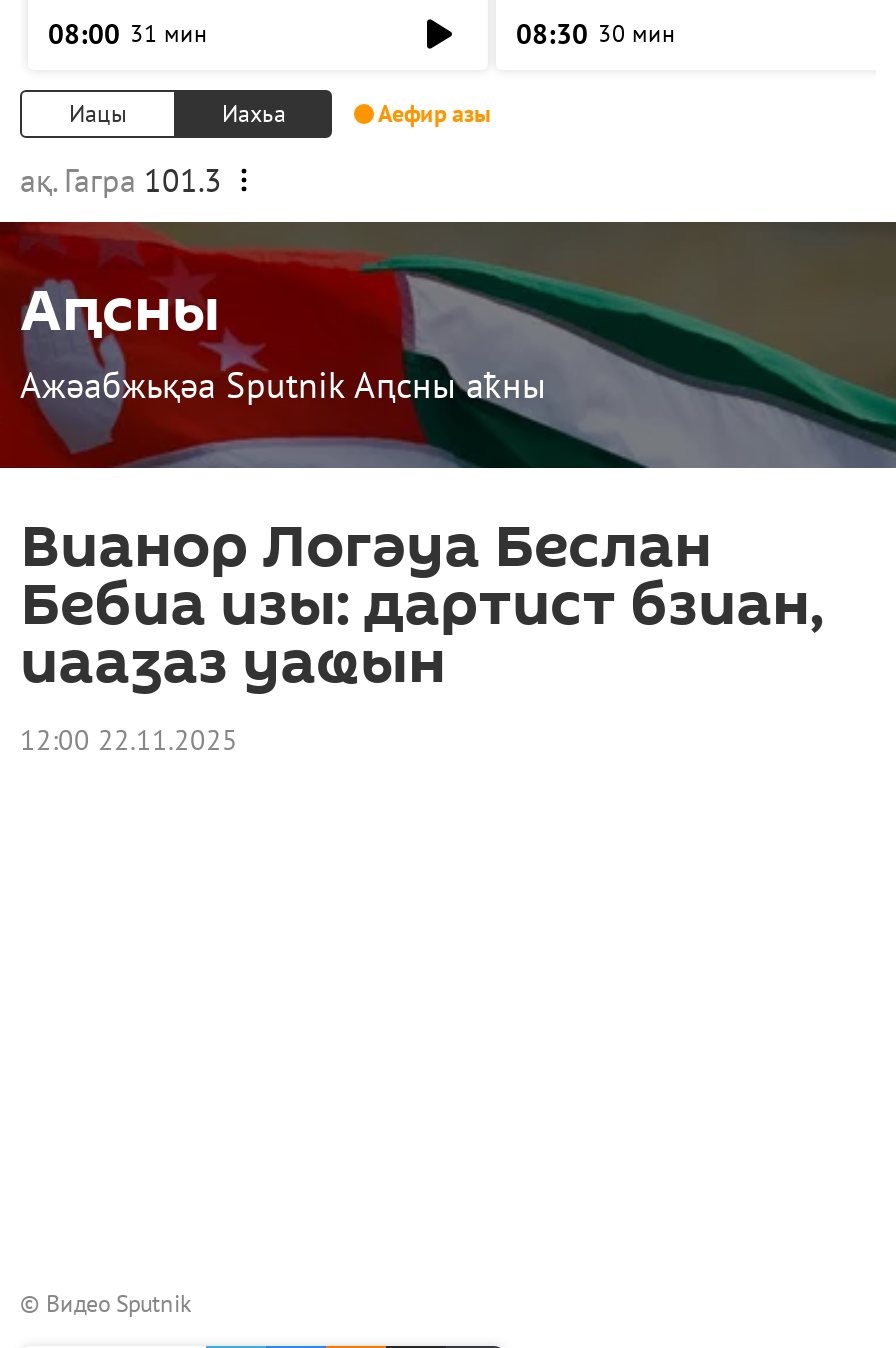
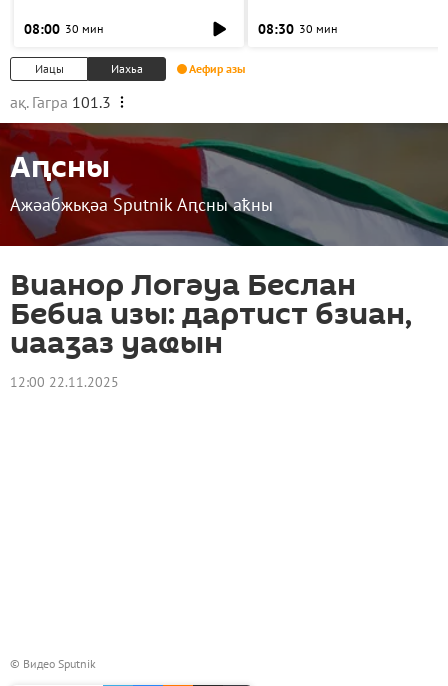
- 08:00 31 мин
+ 08:00 30 мин
